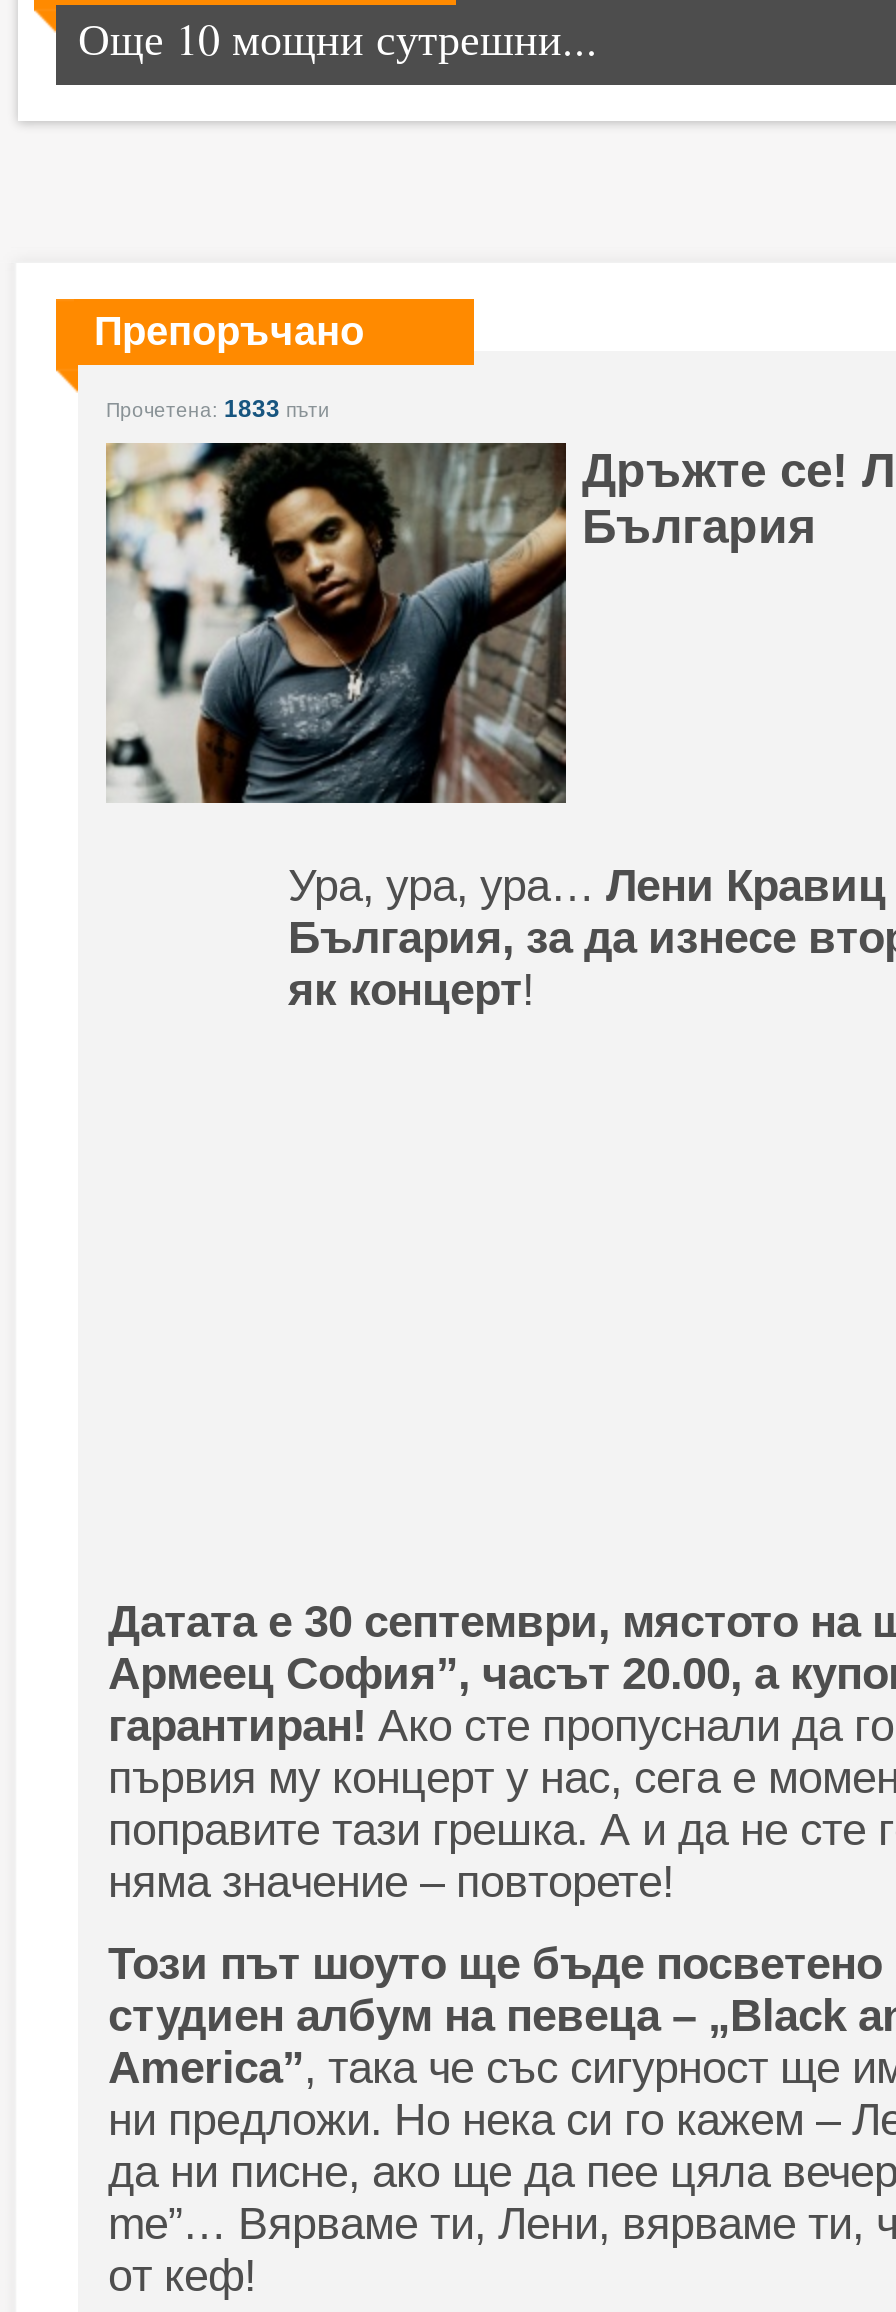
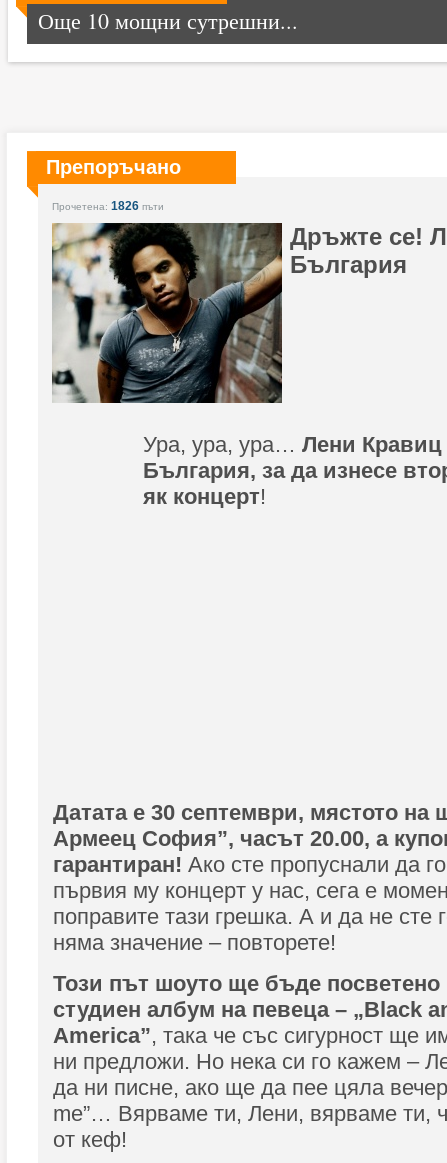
- Прочетена: 1833 пъти
+ Прочетена: 1826 пъти
